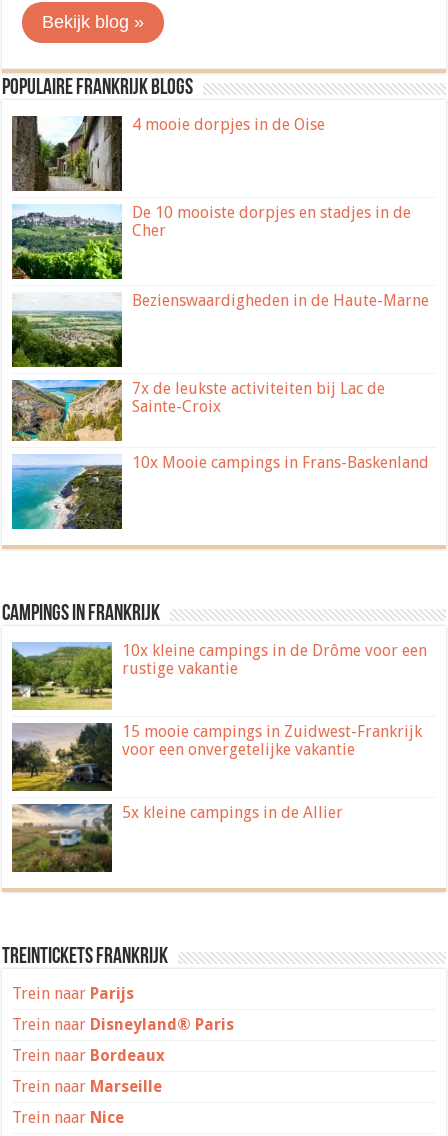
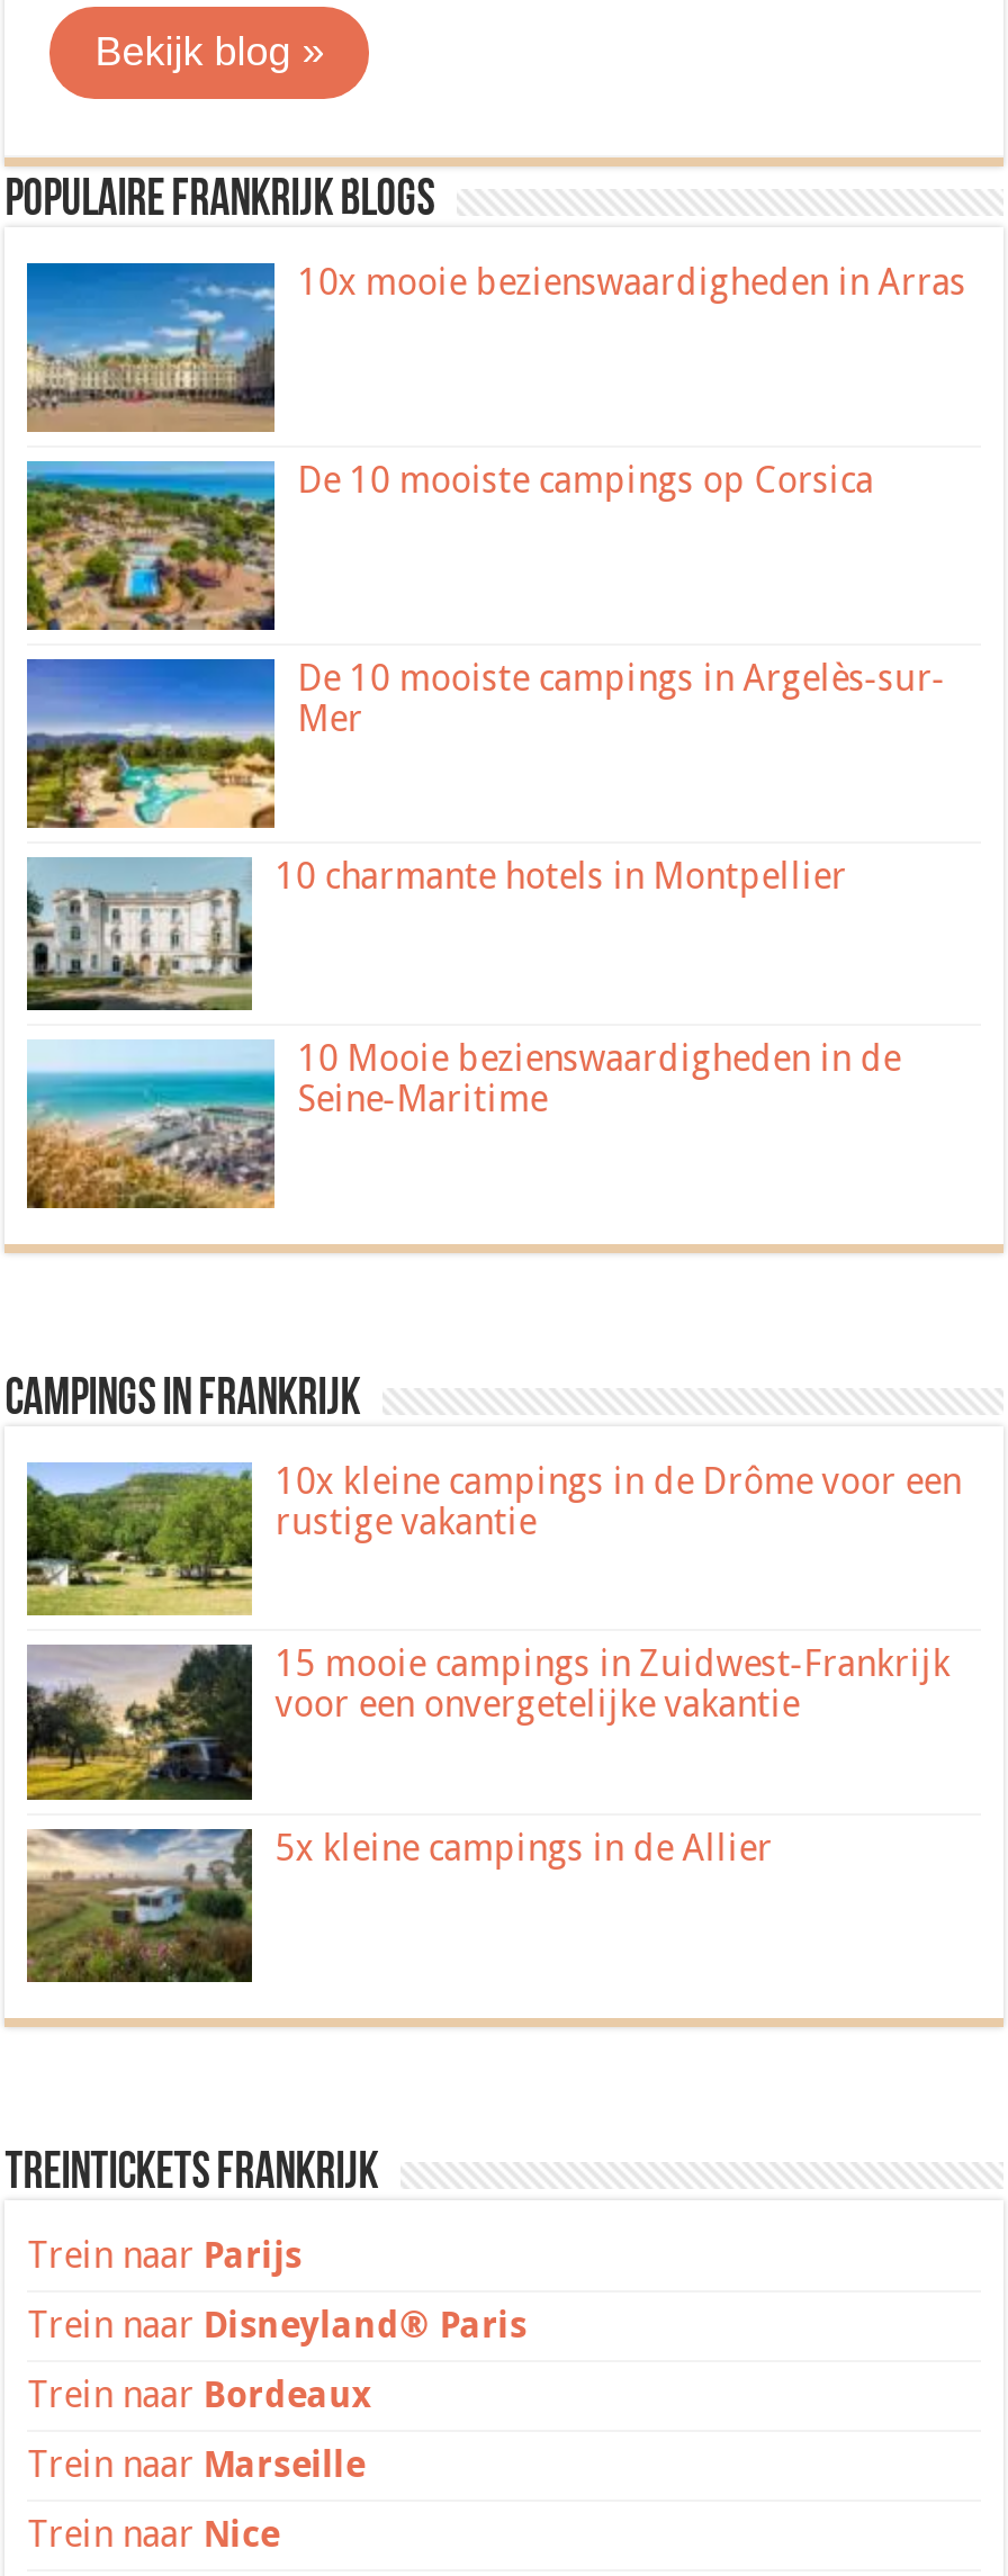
- [image]
- 4 mooie dorpjes in de Oise
+ [image]
+ 10x mooie bezienswaardigheden in Arras

- [image]
- De 10 mooiste dorpjes en stadjes in de
- Cher
+ [image]
+ De 10 mooiste campings op Corsica

- [image]
- Bezienswaardigheden in de Haute-Marne
+ [image]
+ De 10 mooiste campings in Argelès-sur-
+ Mer

- [image]
- 7x de leukste activiteiten bij Lac de
- Sainte-Croix
+ [image]
+ 10 charmante hotels in Montpellier

- [image]
- 10x Mooie campings in Frans-Baskenland
+ [image]
+ 10 Mooie bezienswaardigheden in de
+ Seine-Maritime
